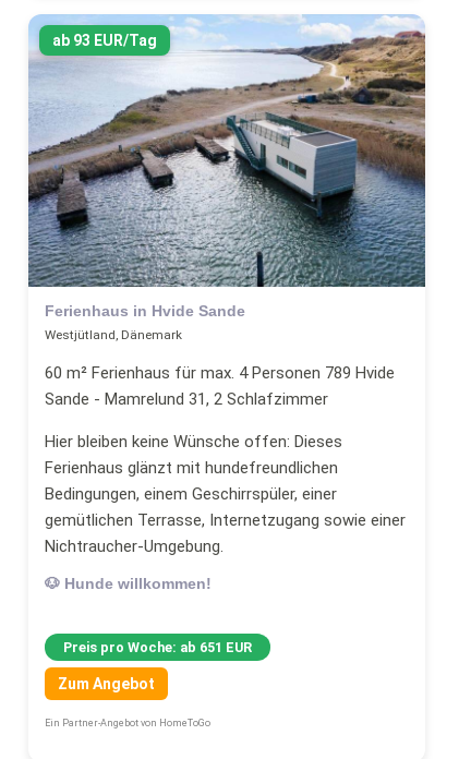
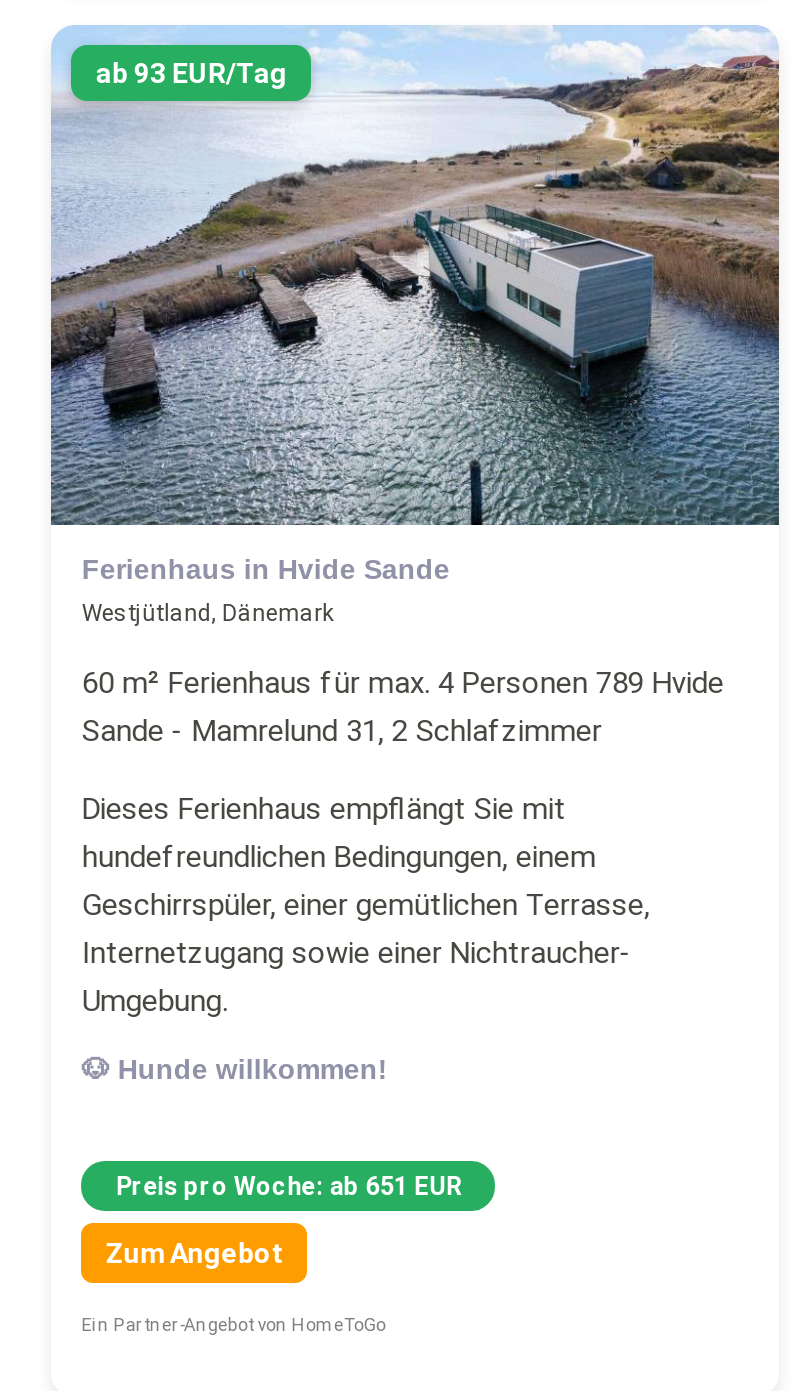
- Hier bleiben keine Wünsche offen: Dieses
- Ferienhaus glänzt mit hundefreundlichen
- Bedingungen, einem Geschirrspüler, einer
- gemütlichen Terrasse, Internetzugang sowie einer
- Nichtraucher-Umgebung.
+ Dieses Ferienhaus empflängt Sie mit
+ hundefreundlichen Bedingungen, einem
+ Geschirrspüler, einer gemütlichen Terrasse,
+ Internetzugang sowie einer Nichtraucher-
+ Umgebung.
